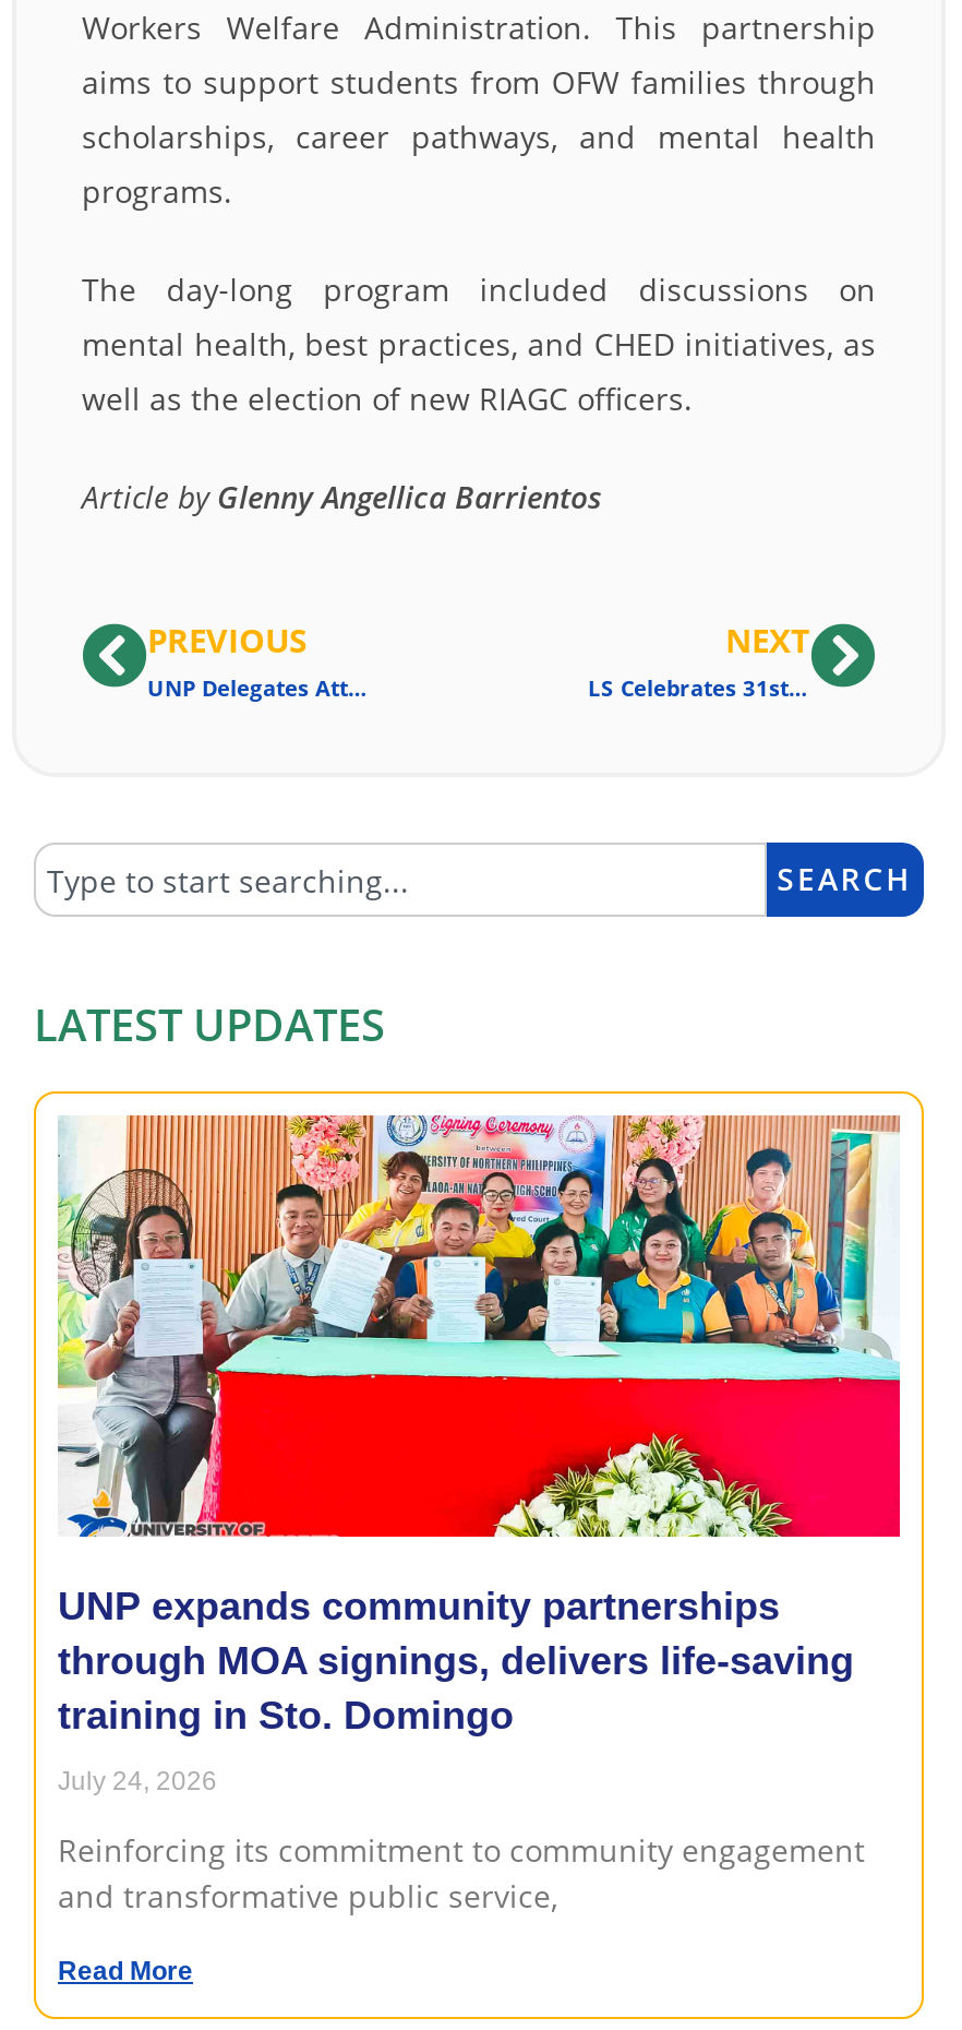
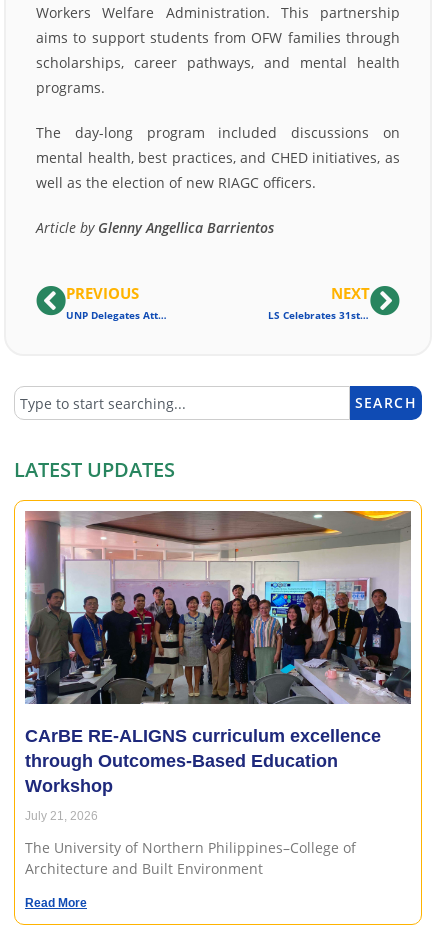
- [image]
- UNP expands community partnerships
- through MOA signings, delivers life-saving
- training in Sto. Domingo
+ [image]
+ CArBE RE-ALIGNS curriculum excellence
+ through Outcomes-Based Education
+ Workshop

- July 24, 2026
+ July 21, 2026

- Reinforcing its commitment to community engagement
- and transformative public service,
+ The University of Northern Philippines–College of
+ Architecture and Built Environment
